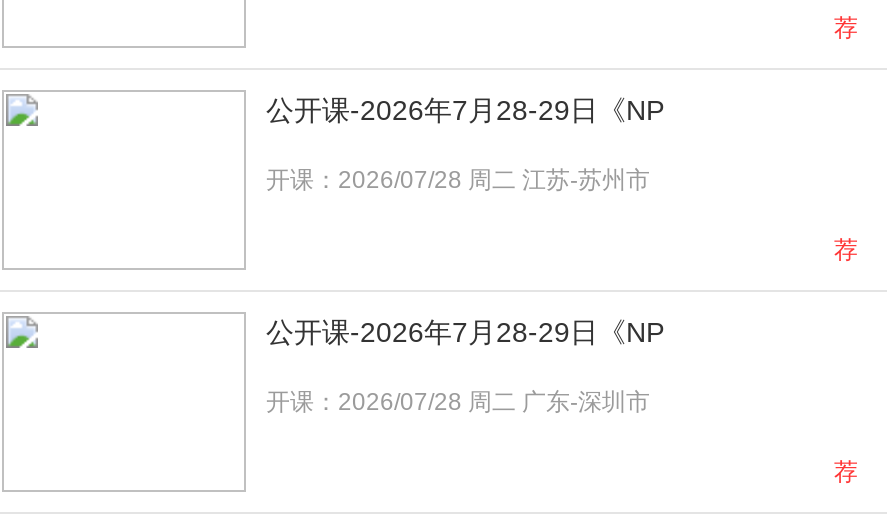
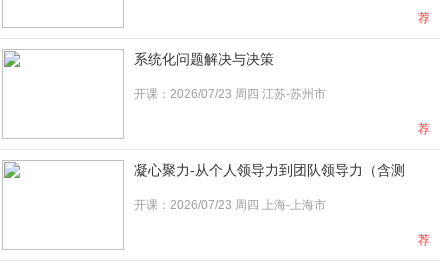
- 公开课-2026年7月28-29日《NP
+ 系统化问题解决与决策

- 开课：2026/07/28 周二 江苏-苏州市
+ 开课：2026/07/23 周四 江苏-苏州市

- 公开课-2026年7月28-29日《NP
+ 凝心聚力-从个人领导力到团队领导力（含测

- 开课：2026/07/28 周二 广东-深圳市
+ 开课：2026/07/23 周四 上海-上海市
